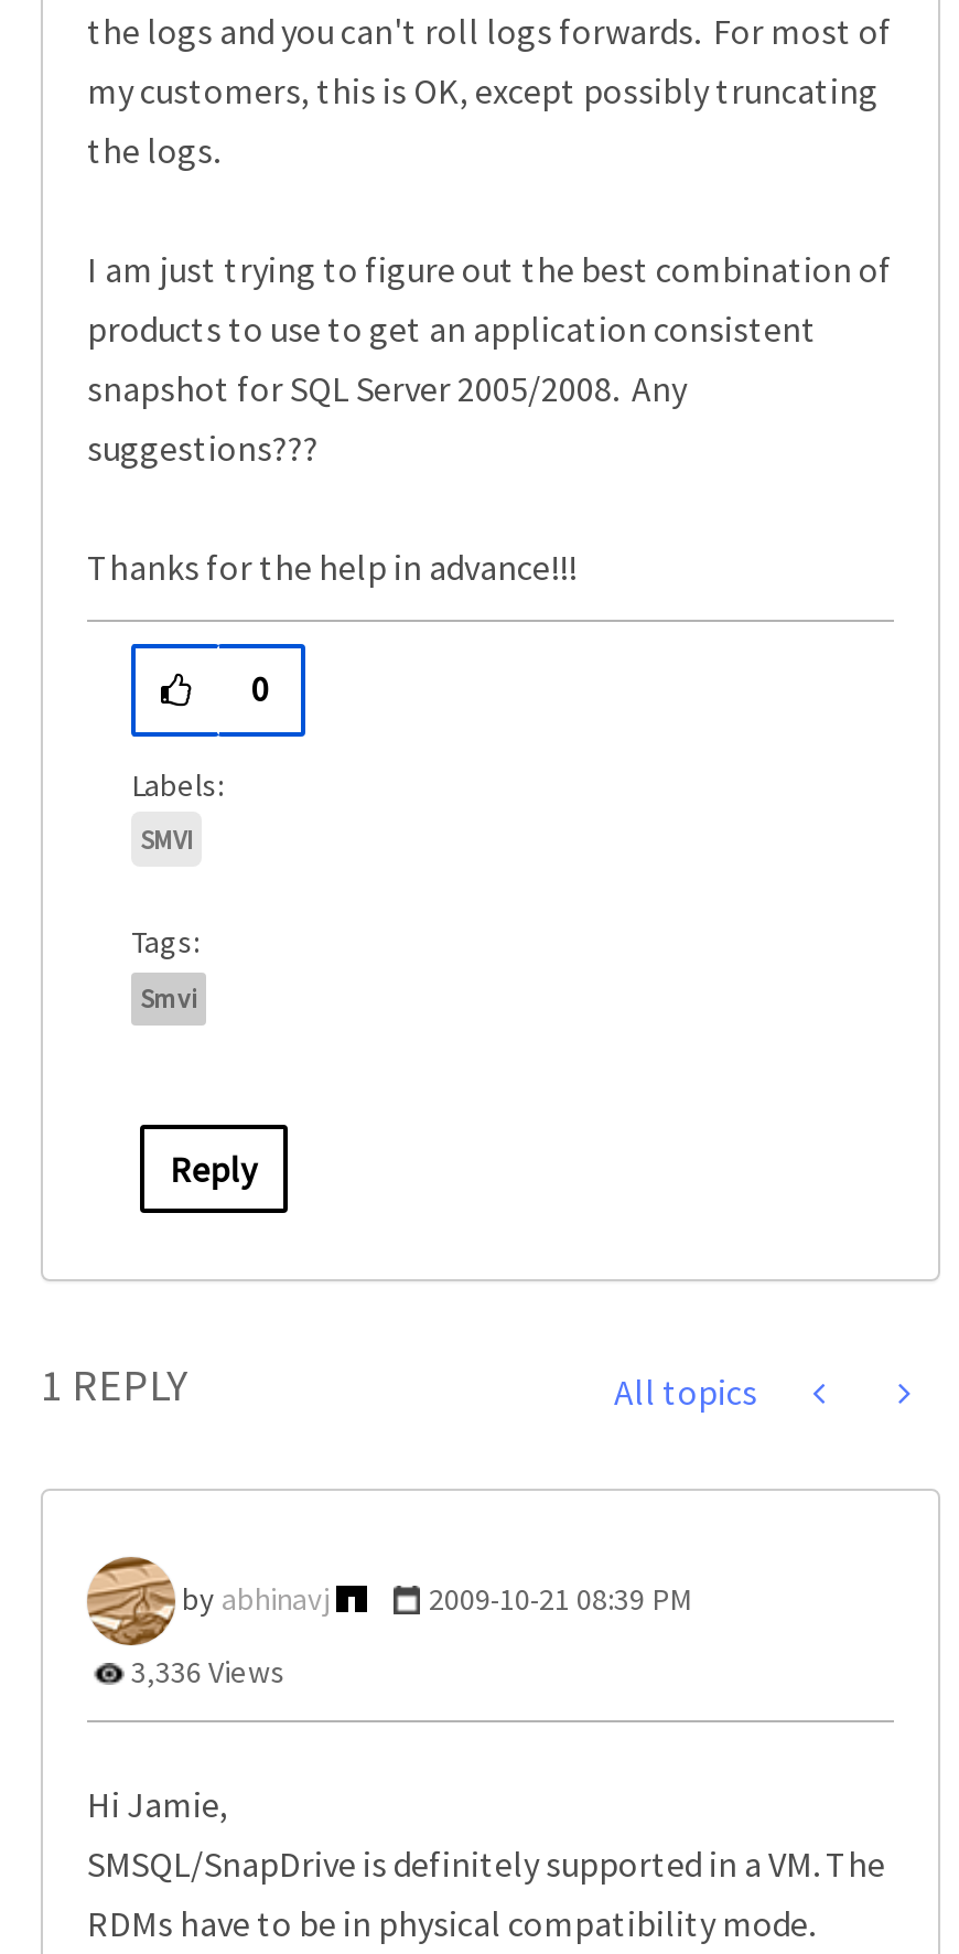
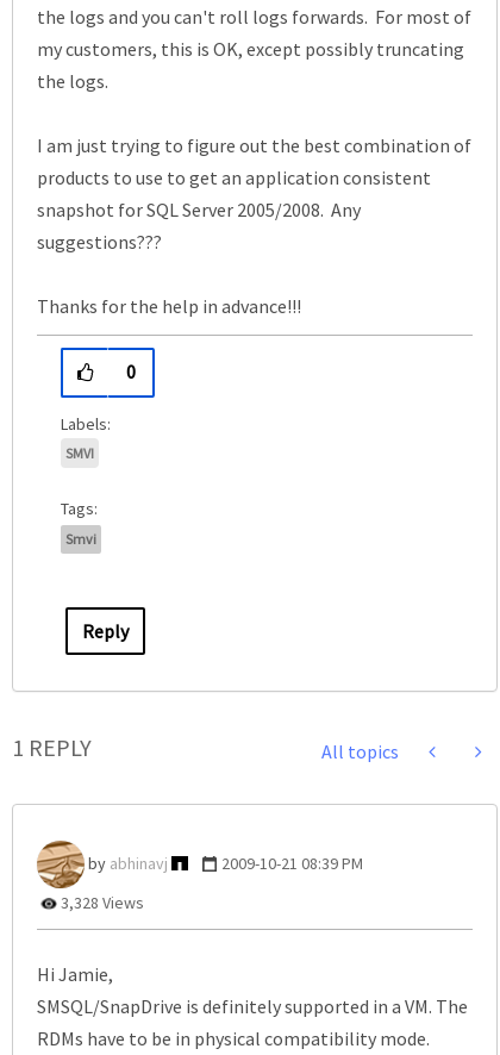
- 3,336 Views
+ 3,328 Views
